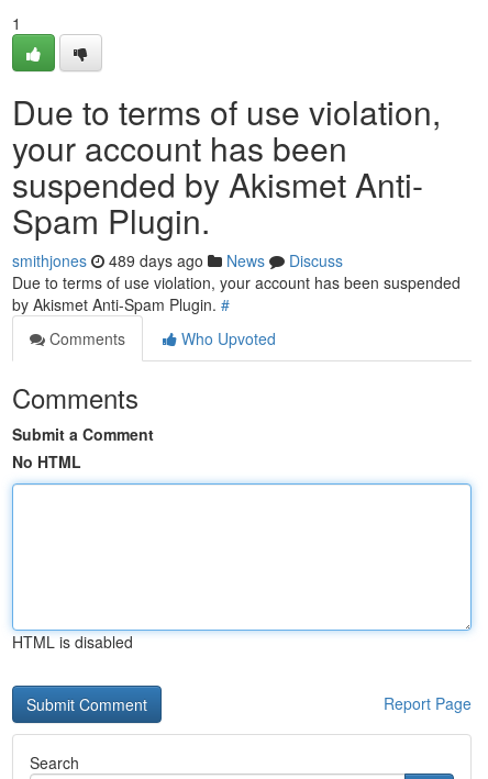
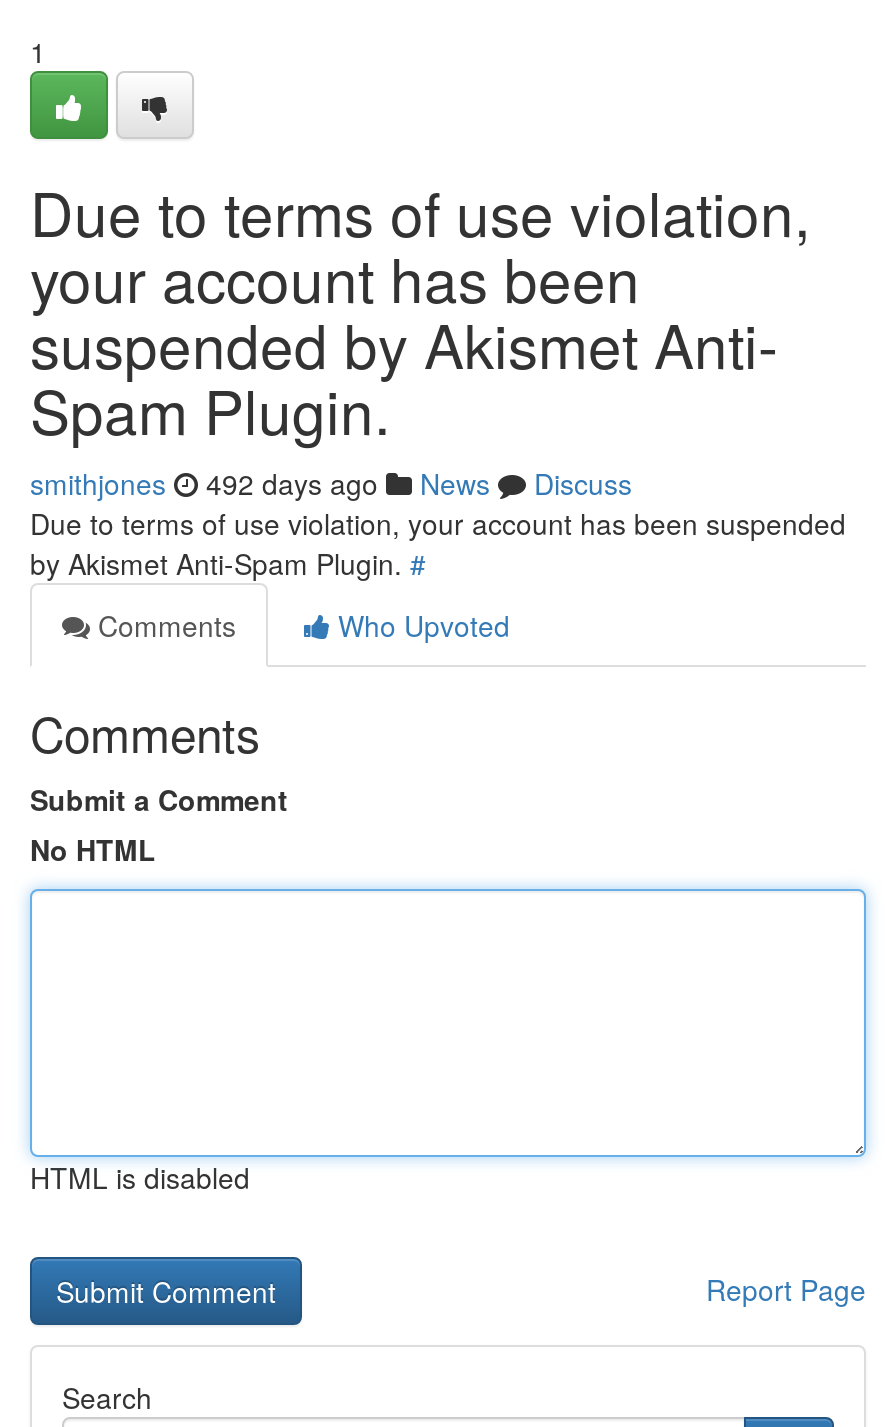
- smithjones 489 days ago News Discuss
+ smithjones 492 days ago News Discuss
